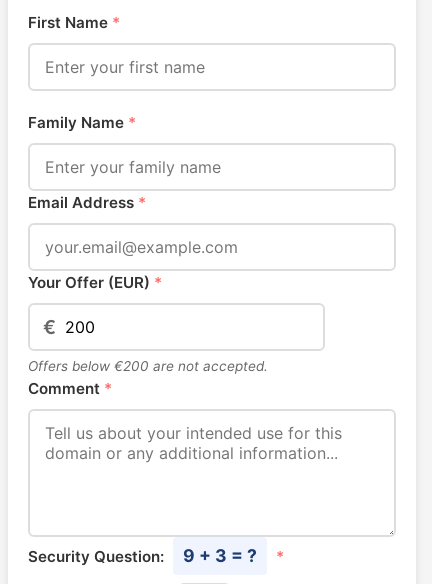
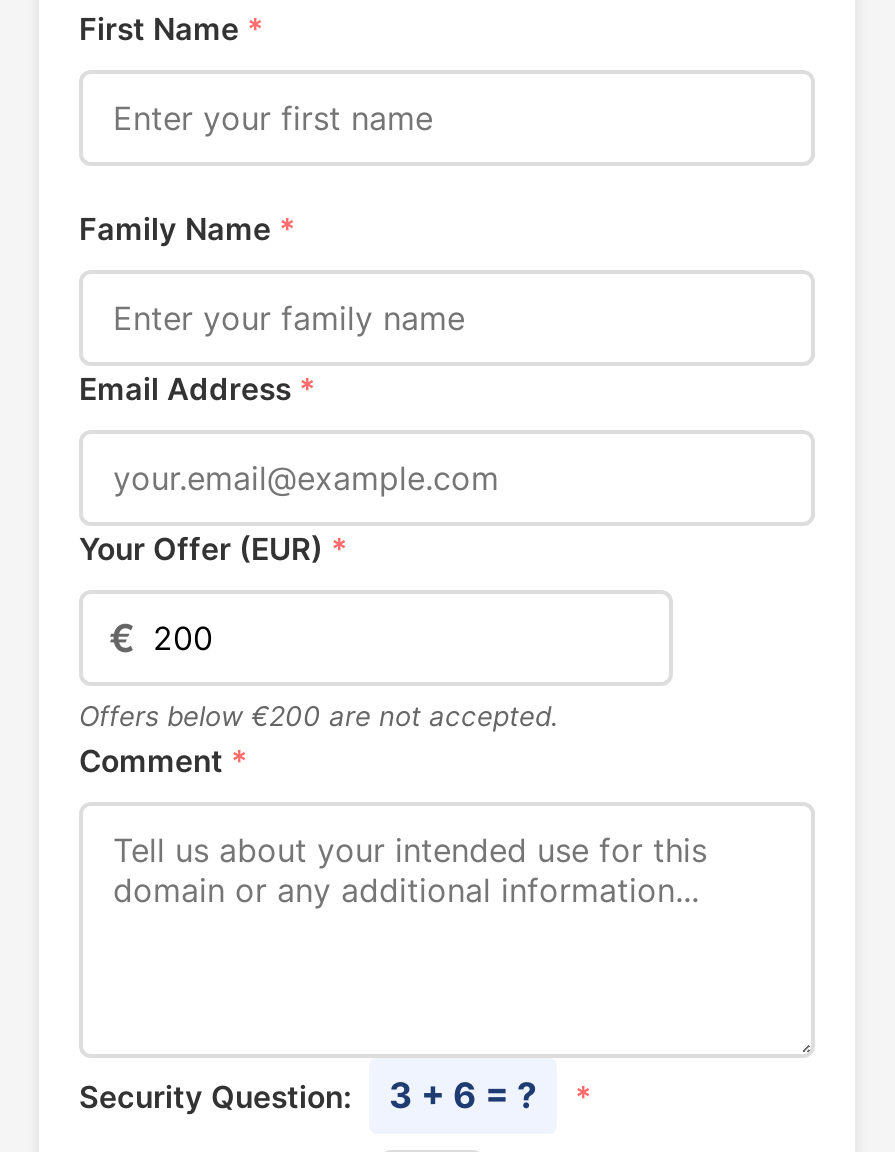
- 9 + 3 = ?
+ 3 + 6 = ?
